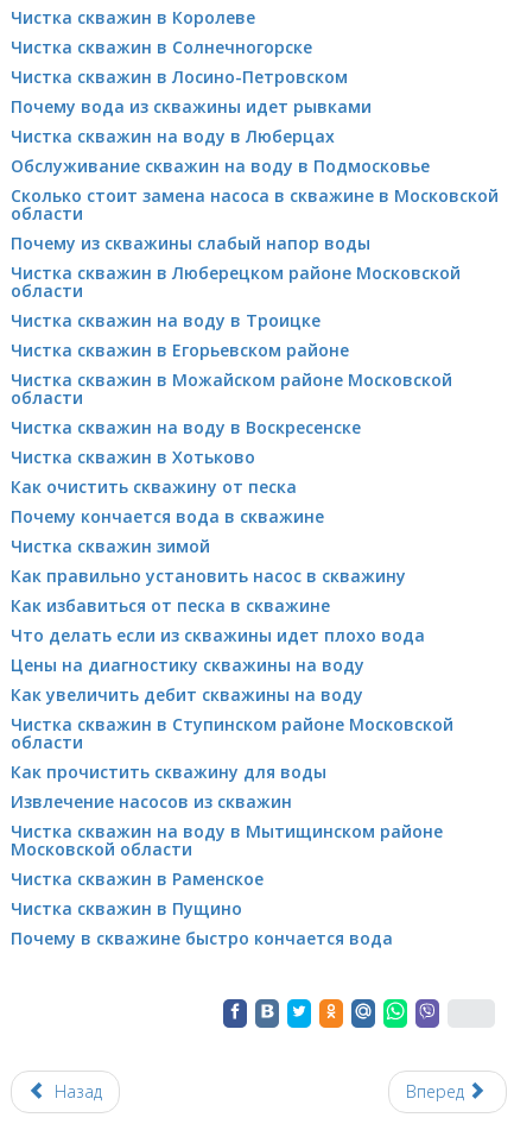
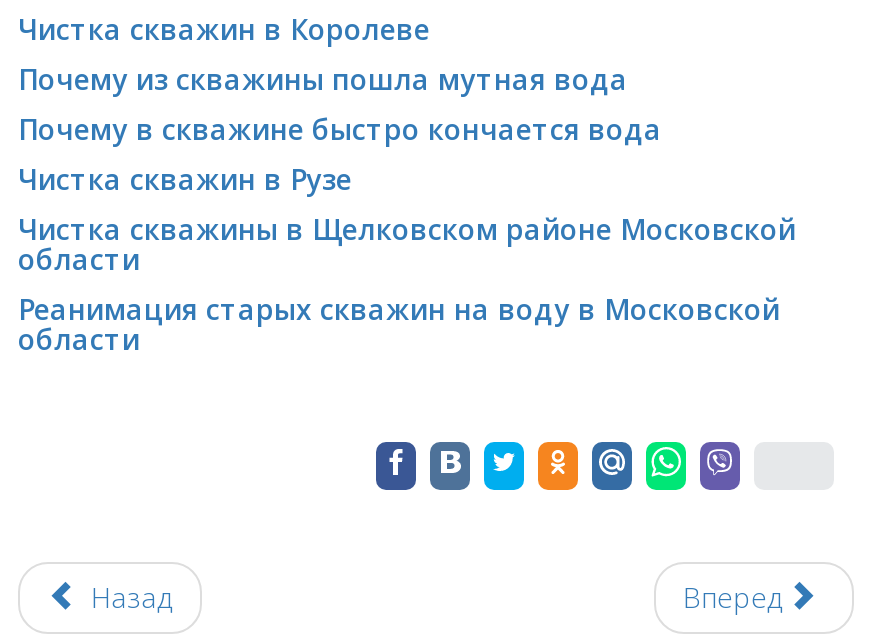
- Чистка скважин в Солнечногорске
- Чистка скважин в Лосино-Петровском
- Почему вода из скважины идет рывками
- Чистка скважин на воду в Люберцах
- Обслуживание скважин на воду в Подмосковье
- Сколько стоит замена насоса в скважине в Московской
+ Почему из скважины пошла мутная вода
+ Чистка скважин в Рузе
+ Чистка скважины в Щелковском районе Московской

- Почему из скважины слабый напор воды
- Чистка скважин в Люберецком районе Московской
+ Реанимация старых скважин на воду в Московской

- Чистка скважин на воду в Троицке
- Чистка скважин в Егорьевском районе
- Чистка скважин в Можайском районе Московской
- области
- Чистка скважин на воду в Воскресенске
- Чистка скважин в Хотьково
- Как очистить скважину от песка
- Почему кончается вода в скважине
- Чистка скважин зимой
- Как правильно установить насос в скважину
- Как избавиться от песка в скважине
- Что делать если из скважины идет плохо вода
- Цены на диагностику скважины на воду
- Как увеличить дебит скважины на воду
- Чистка скважин в Ступинском районе Московской
- области
- Как прочистить скважину для воды
- Извлечение насосов из скважин
- Чистка скважин на воду в Мытищинском районе
- Московской области
- Чистка скважин в Раменское
- Чистка скважин в Пущино

moved up: Почему в скважине быстро кончается вода
